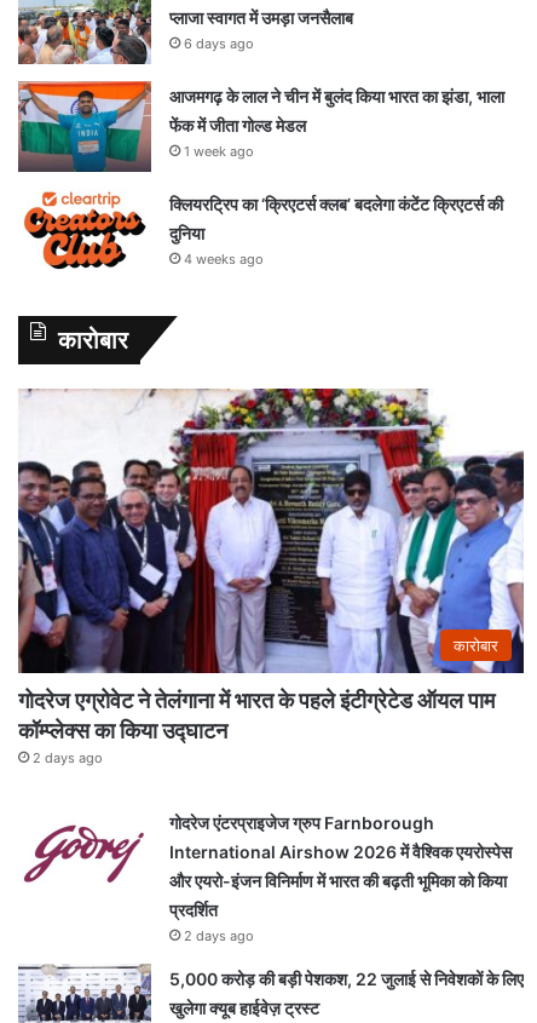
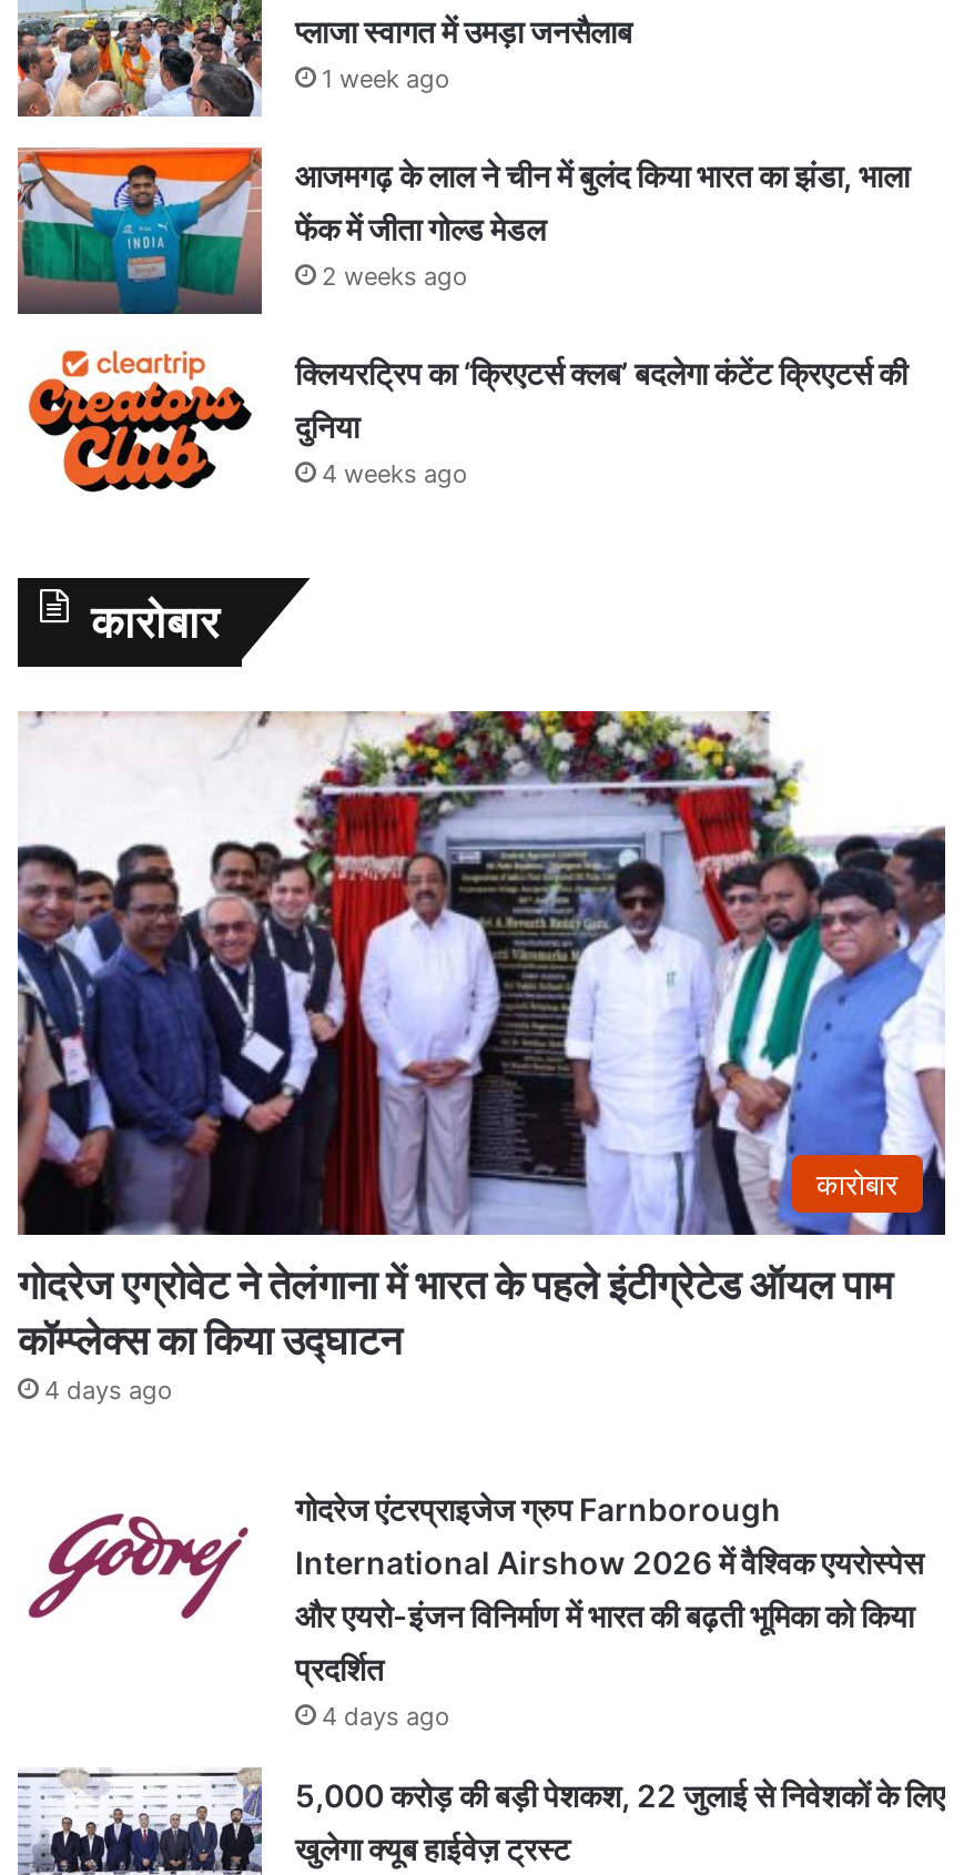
- 6 days ago
+ 1 week ago

- 1 week ago
+ 2 weeks ago

- 2 days ago
+ 4 days ago

- 2 days ago
+ 4 days ago
